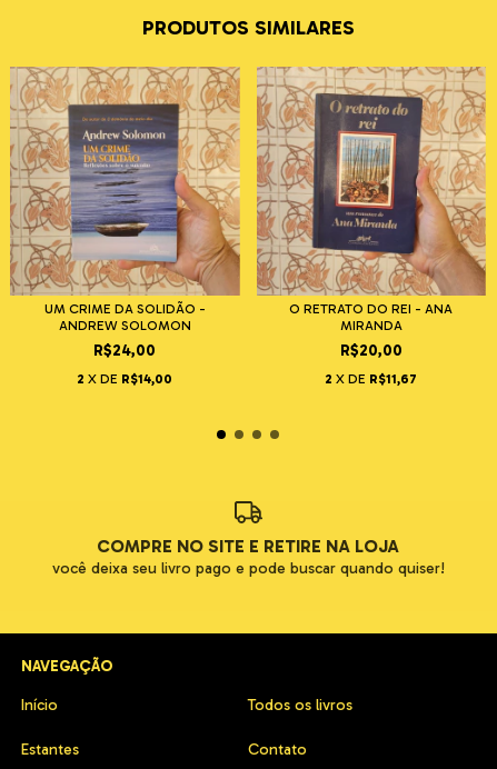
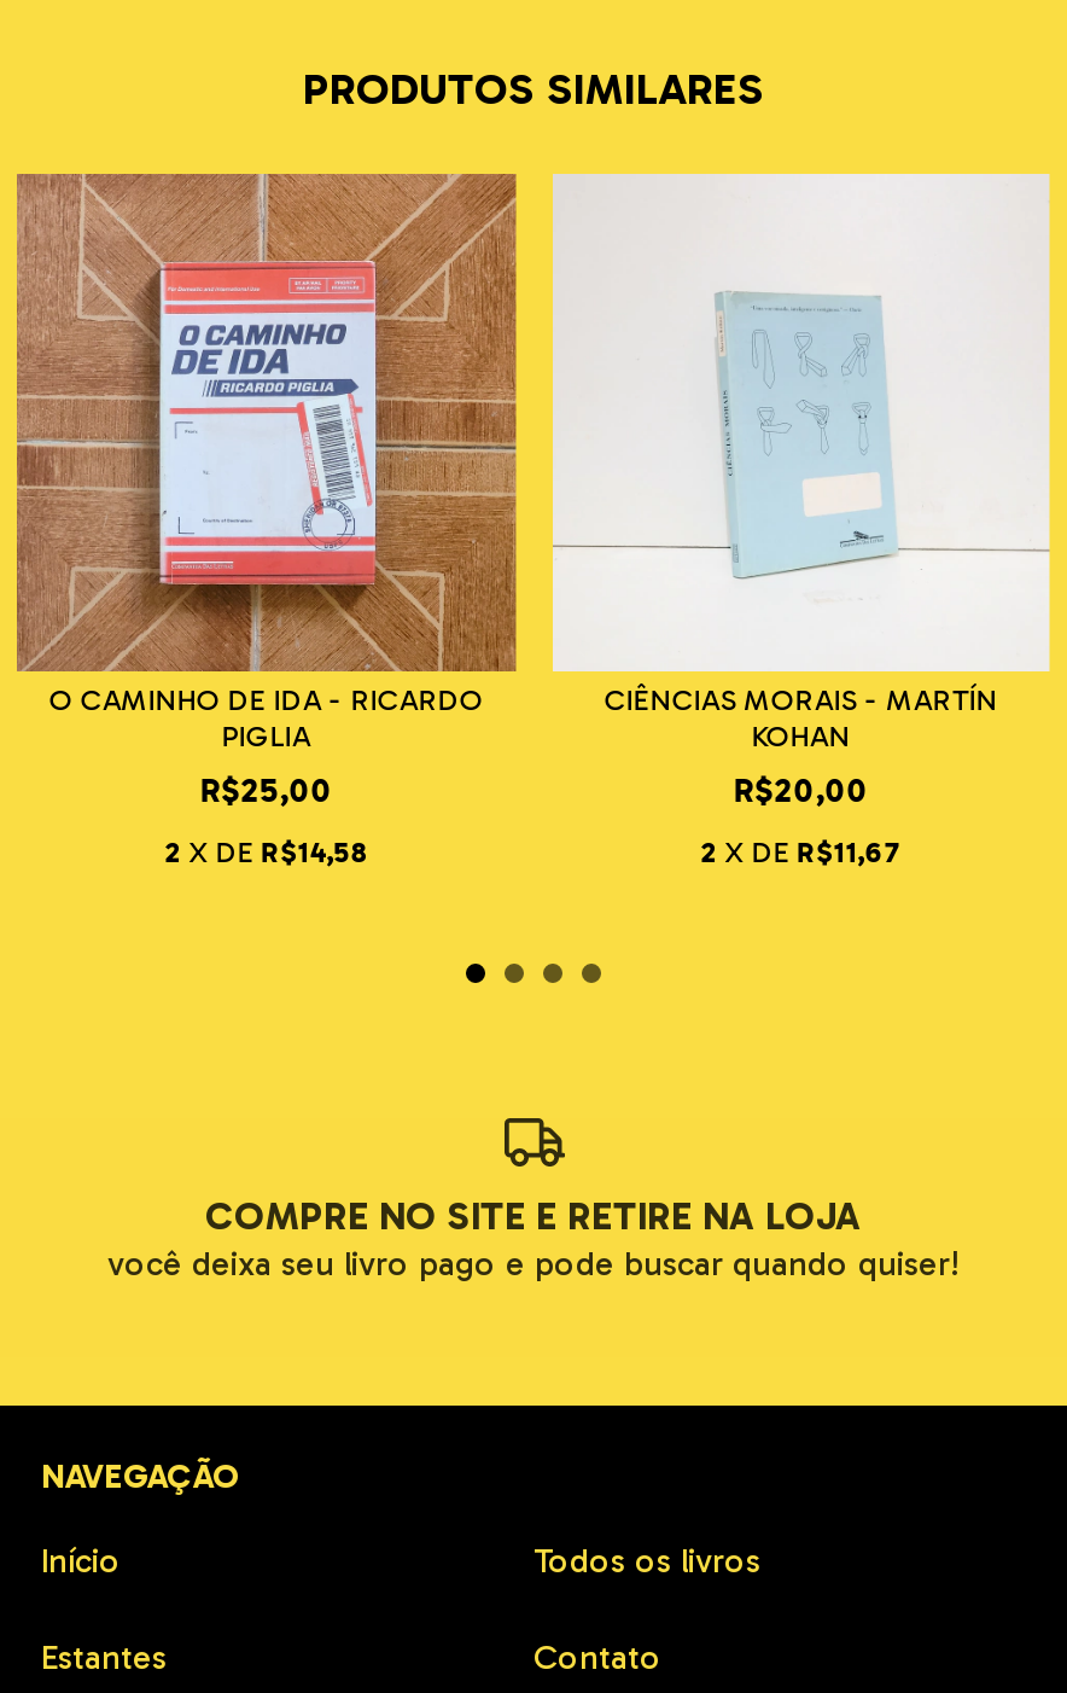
- [image]
- UM CRIME DA SOLIDÃO -
- ANDREW SOLOMON
- R$24,00
+ [image]
+ O CAMINHO DE IDA - RICARDO
+ PIGLIA
+ R$25,00

- [image]
- O RETRATO DO REI - ANA
- MIRANDA
+ [image]
+ CIÊNCIAS MORAIS - MARTÍN
+ KOHAN

- 2 X DE R$14,00
+ 2 X DE R$14,58
